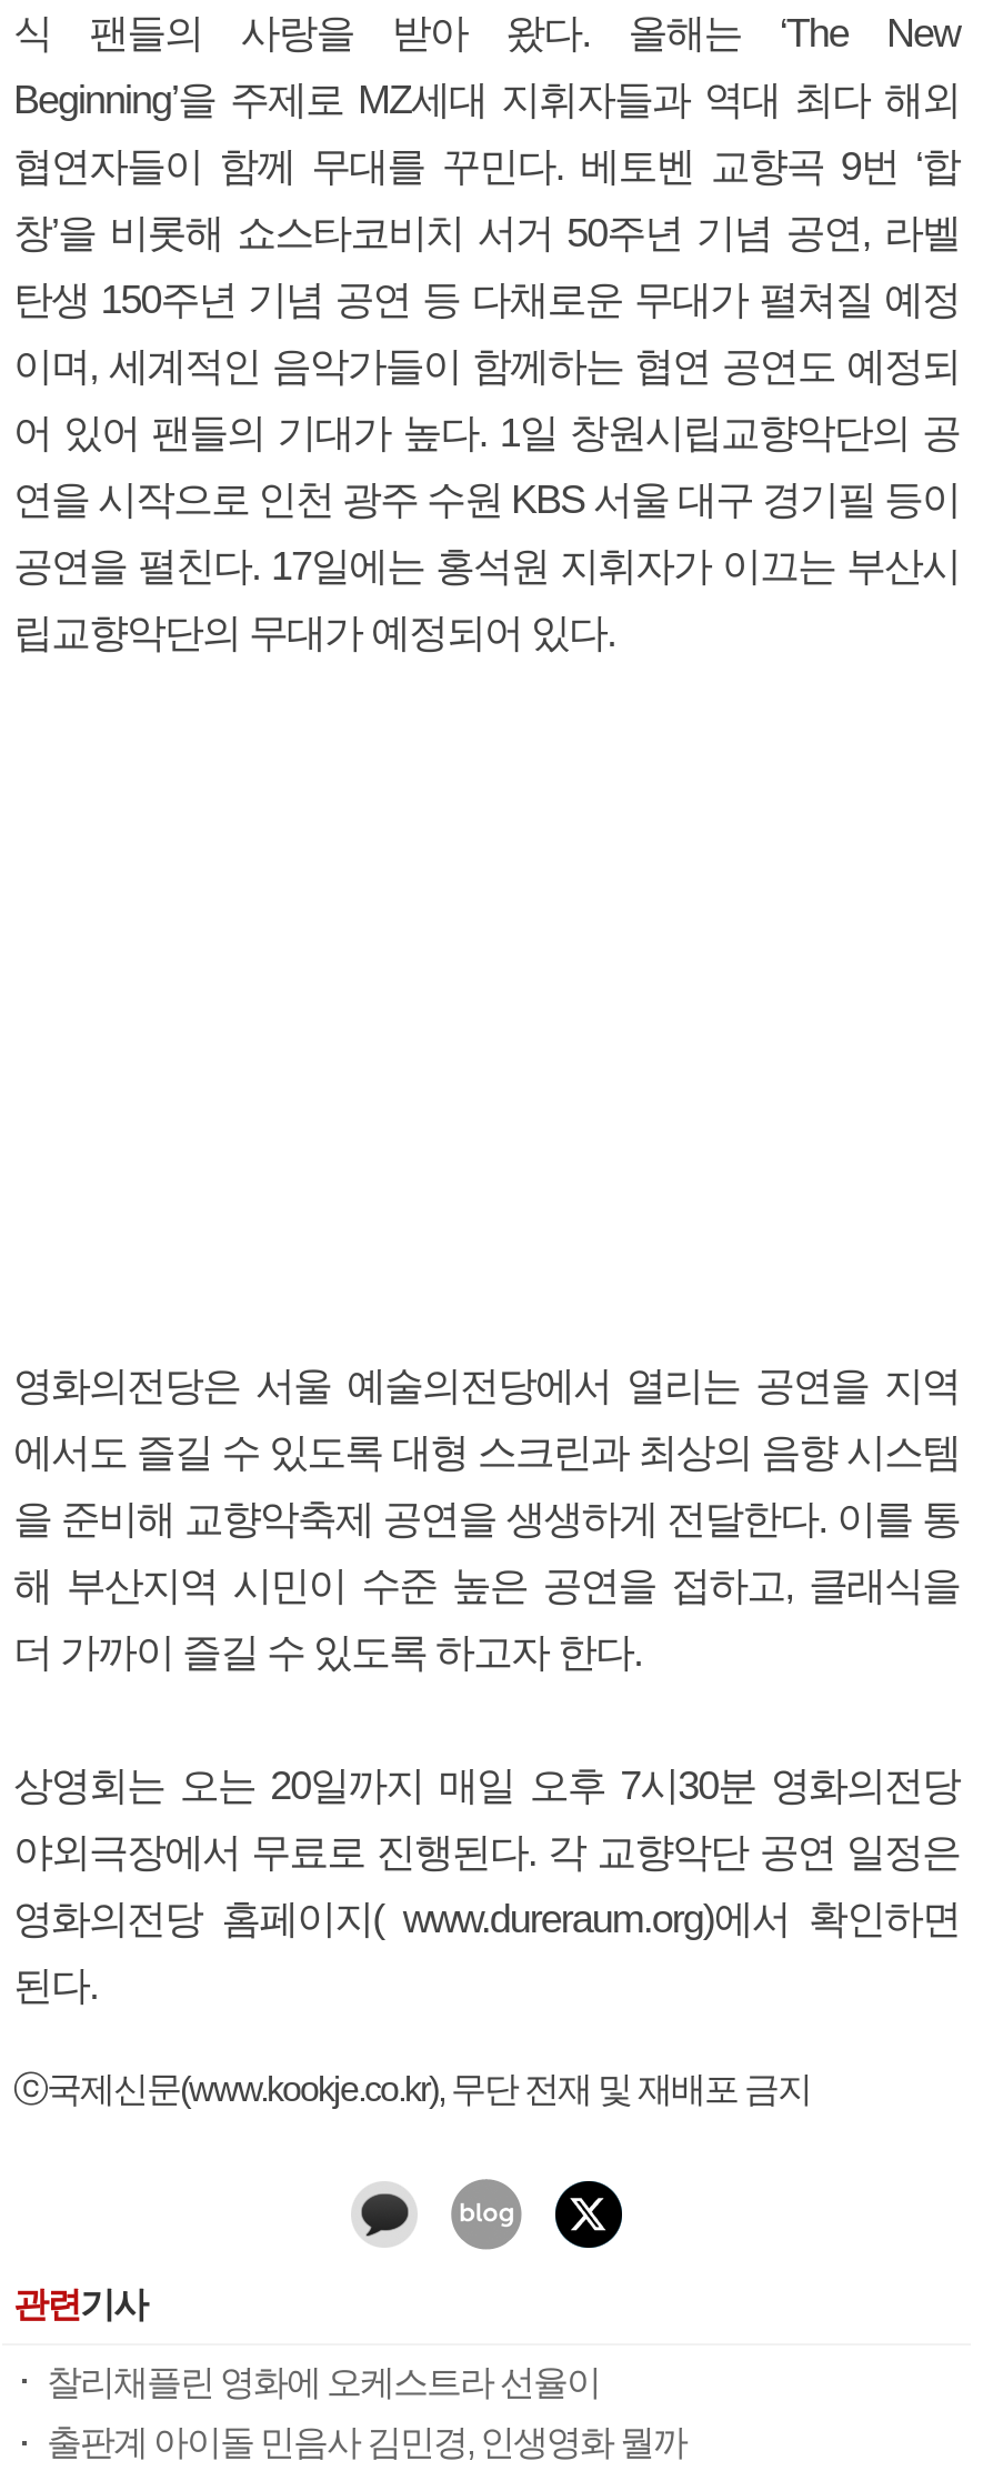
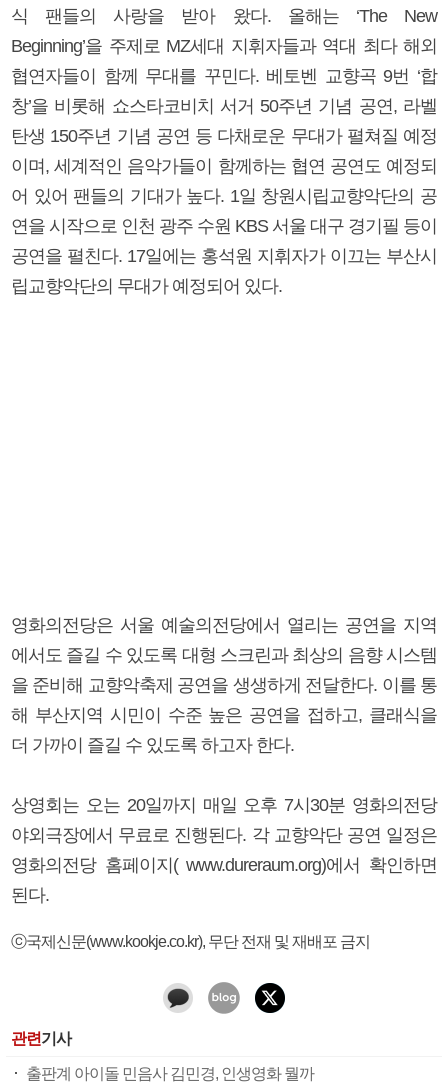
- 찰리채플린 영화에 오케스트라 선율이
